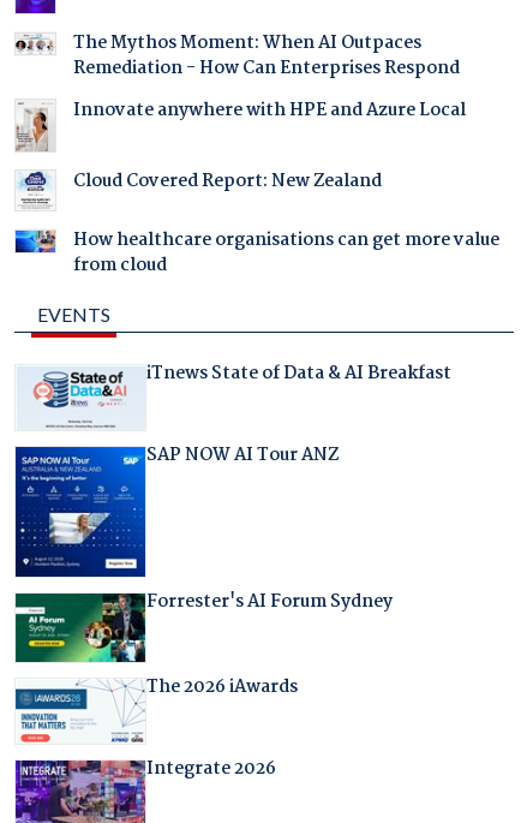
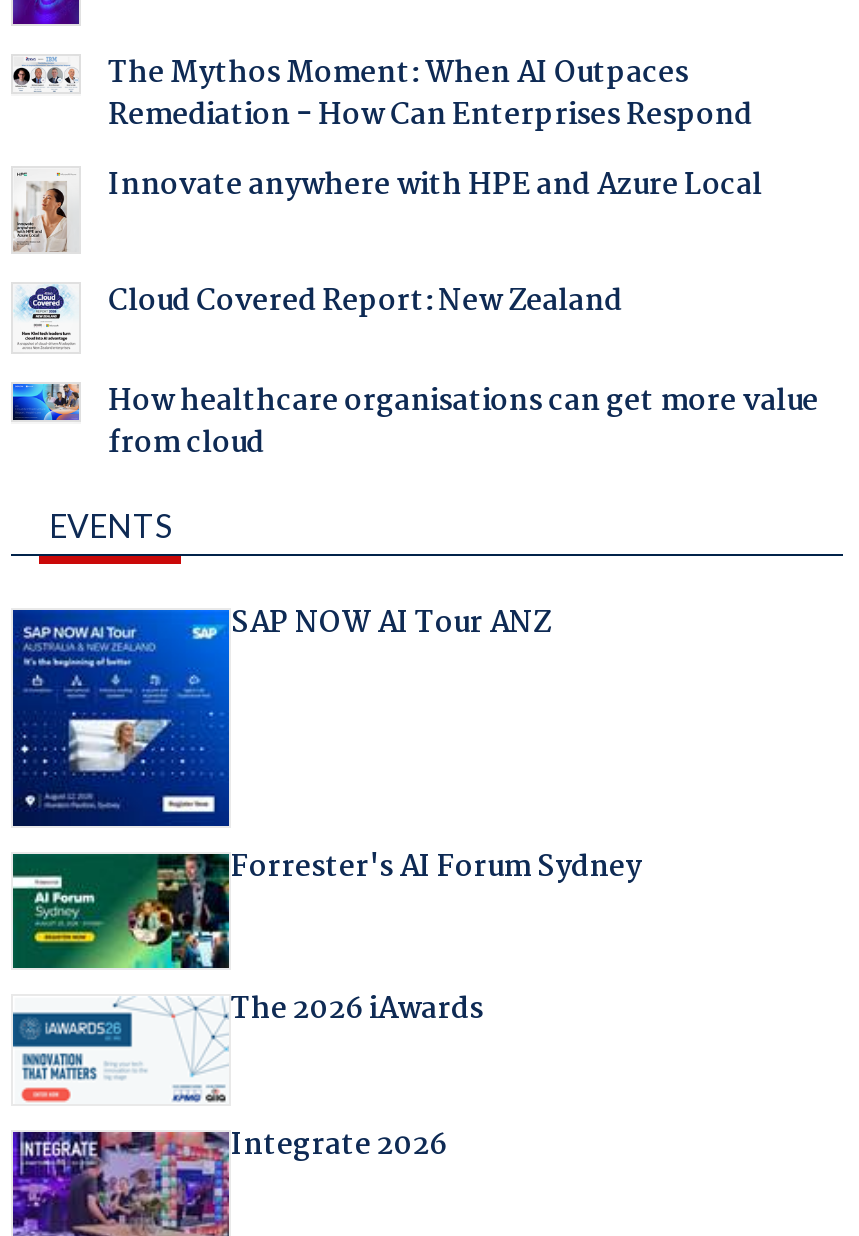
- [image]
- iTnews State of Data & AI Breakfast
